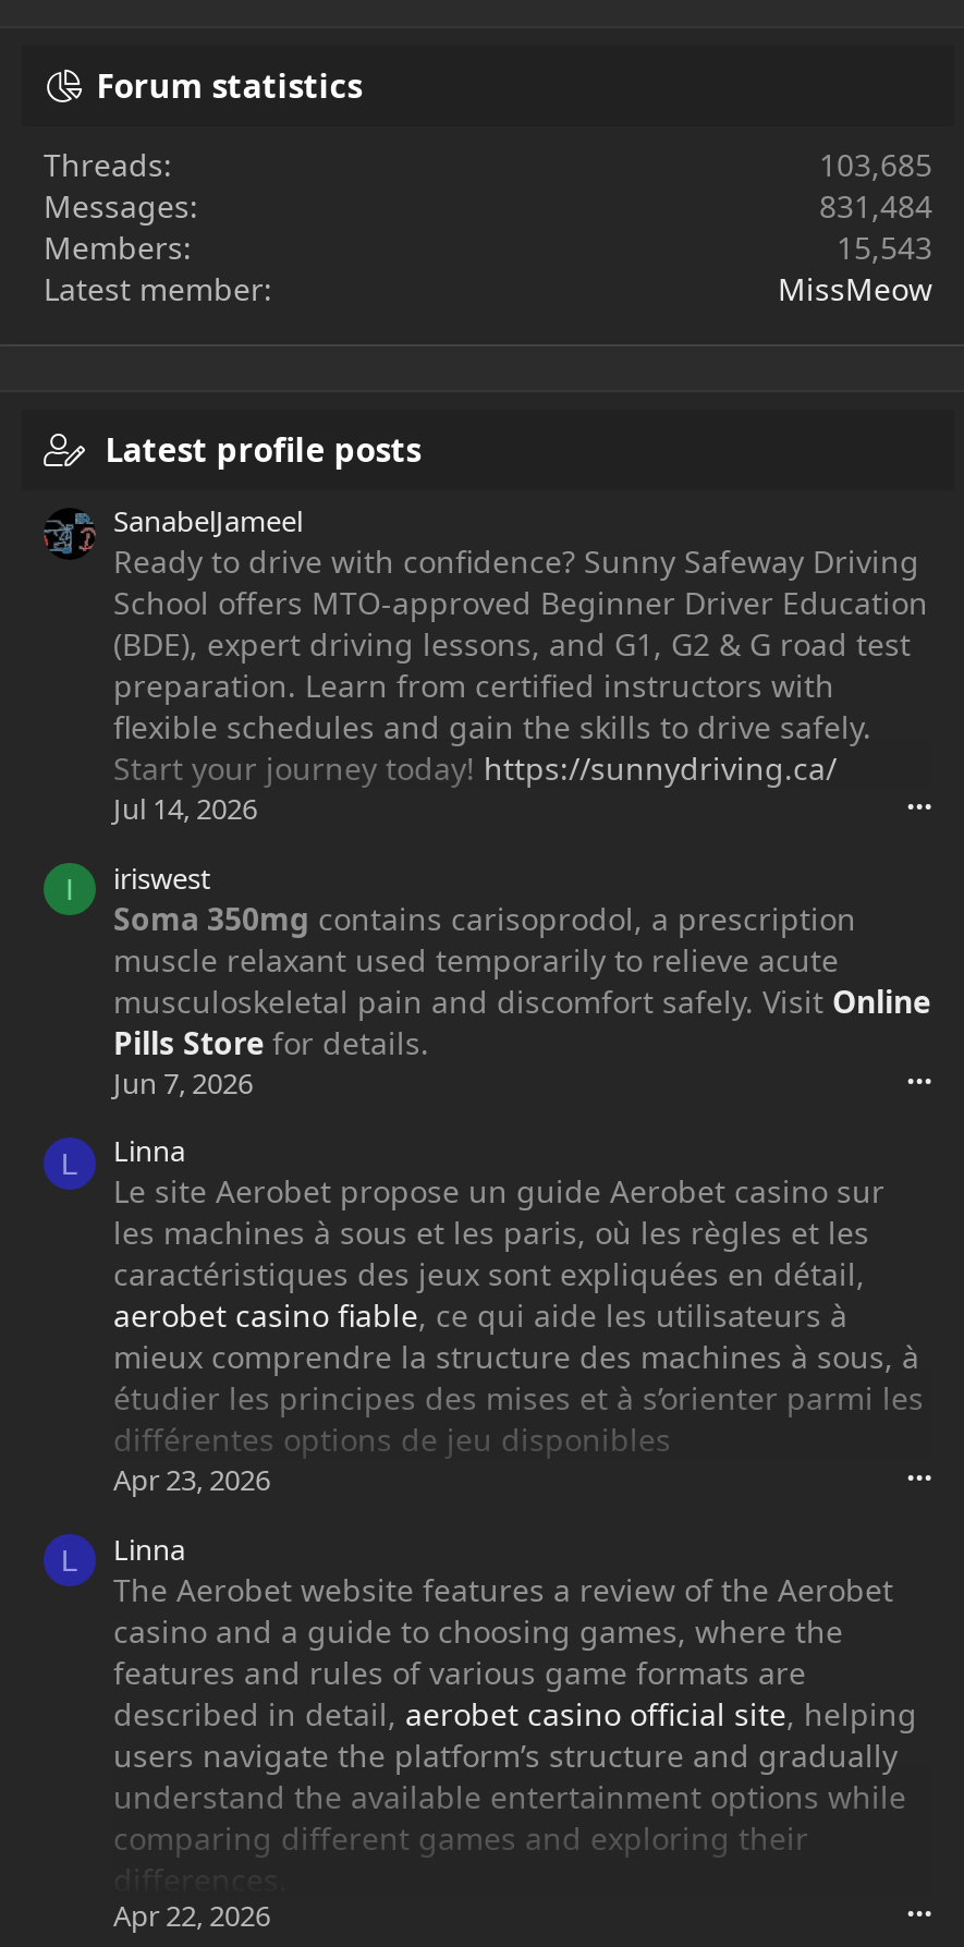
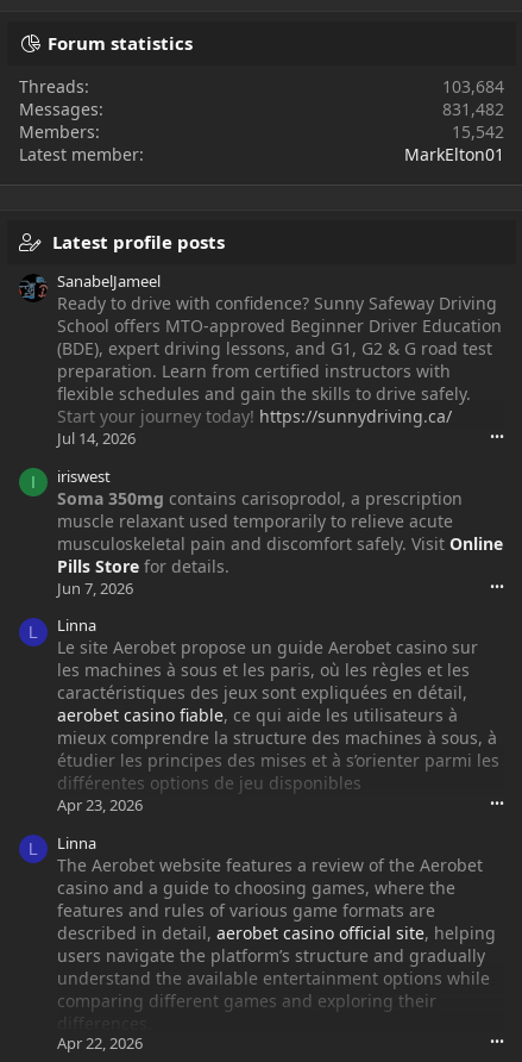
- 103,685
+ 103,684

- 831,484
+ 831,482

- 15,543
+ 15,542

- MissMeow
+ MarkElton01
